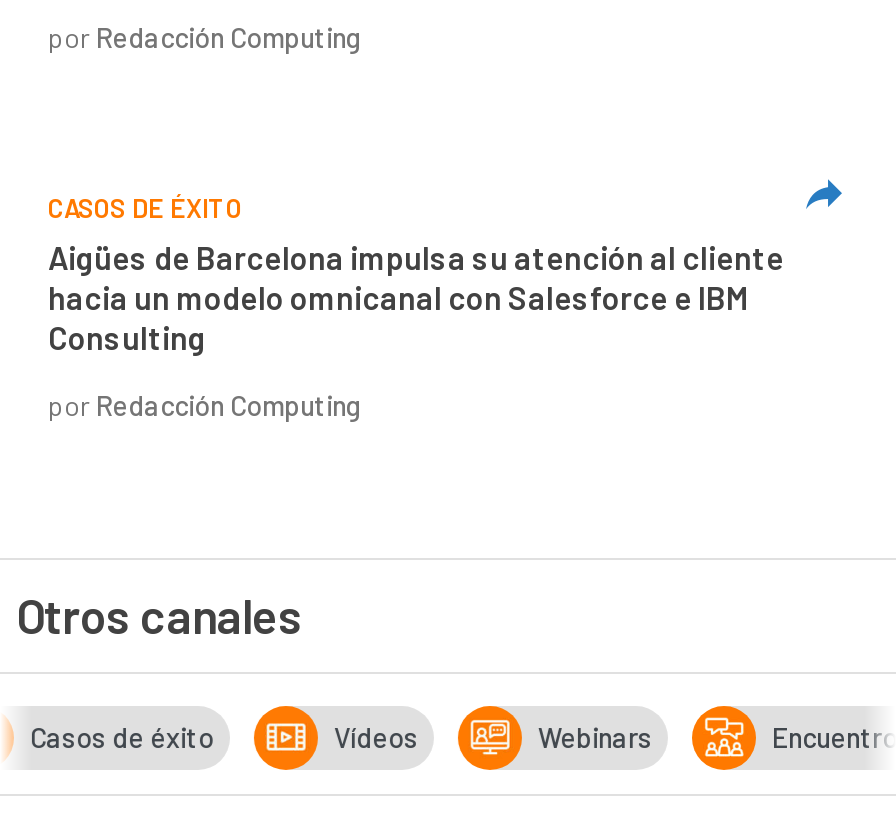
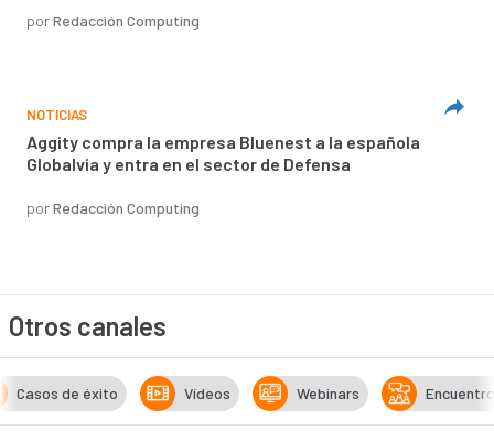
- CASOS DE ÉXITO
- Aigües de Barcelona impulsa su atención al cliente
- hacia un modelo omnicanal con Salesforce e IBM
- Consulting
+ NOTICIAS
+ Aggity compra la empresa Bluenest a la española
+ Globalvia y entra en el sector de Defensa
